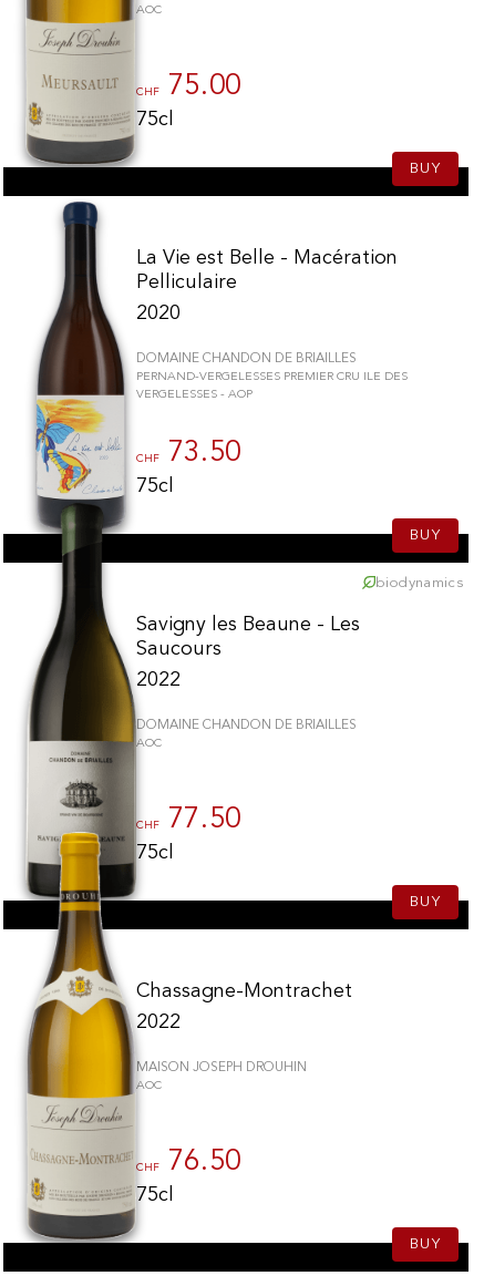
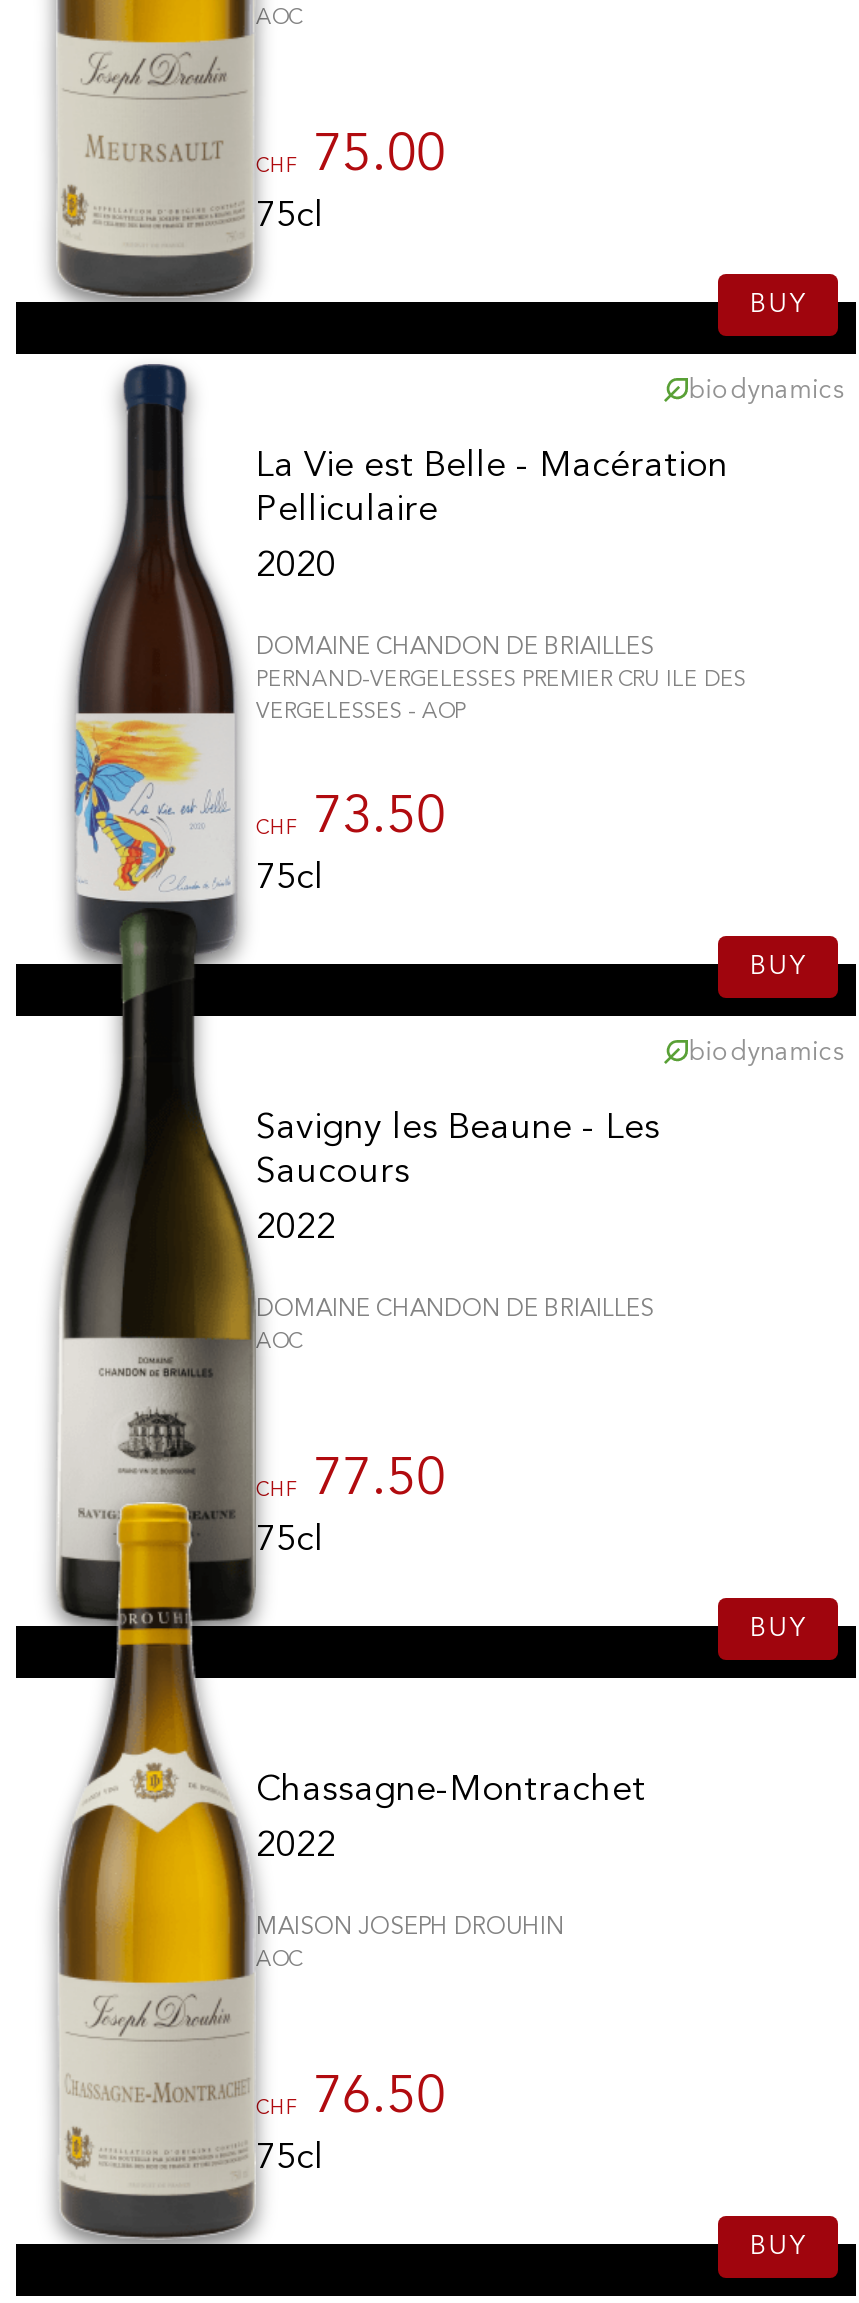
+ biodynamics
